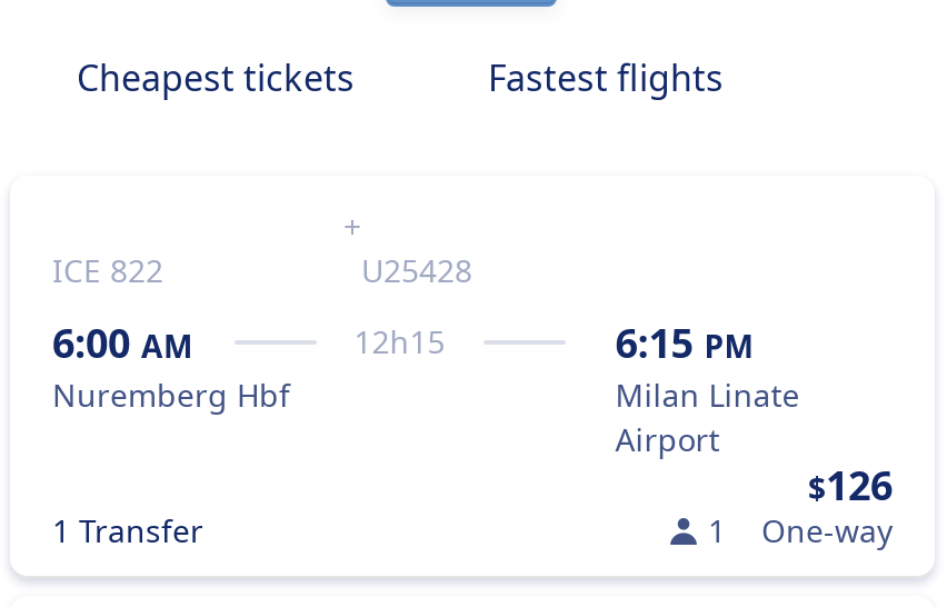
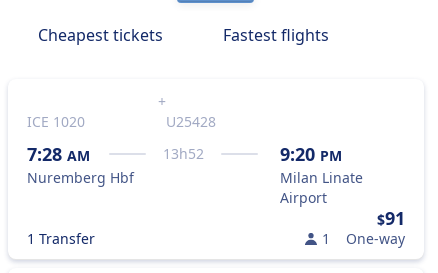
- ICE 822
+ ICE 1020

- 6:00 AM
+ 7:28 AM

- 12h15
+ 13h52

- 6:15 PM
+ 9:20 PM

- $126
+ $91
